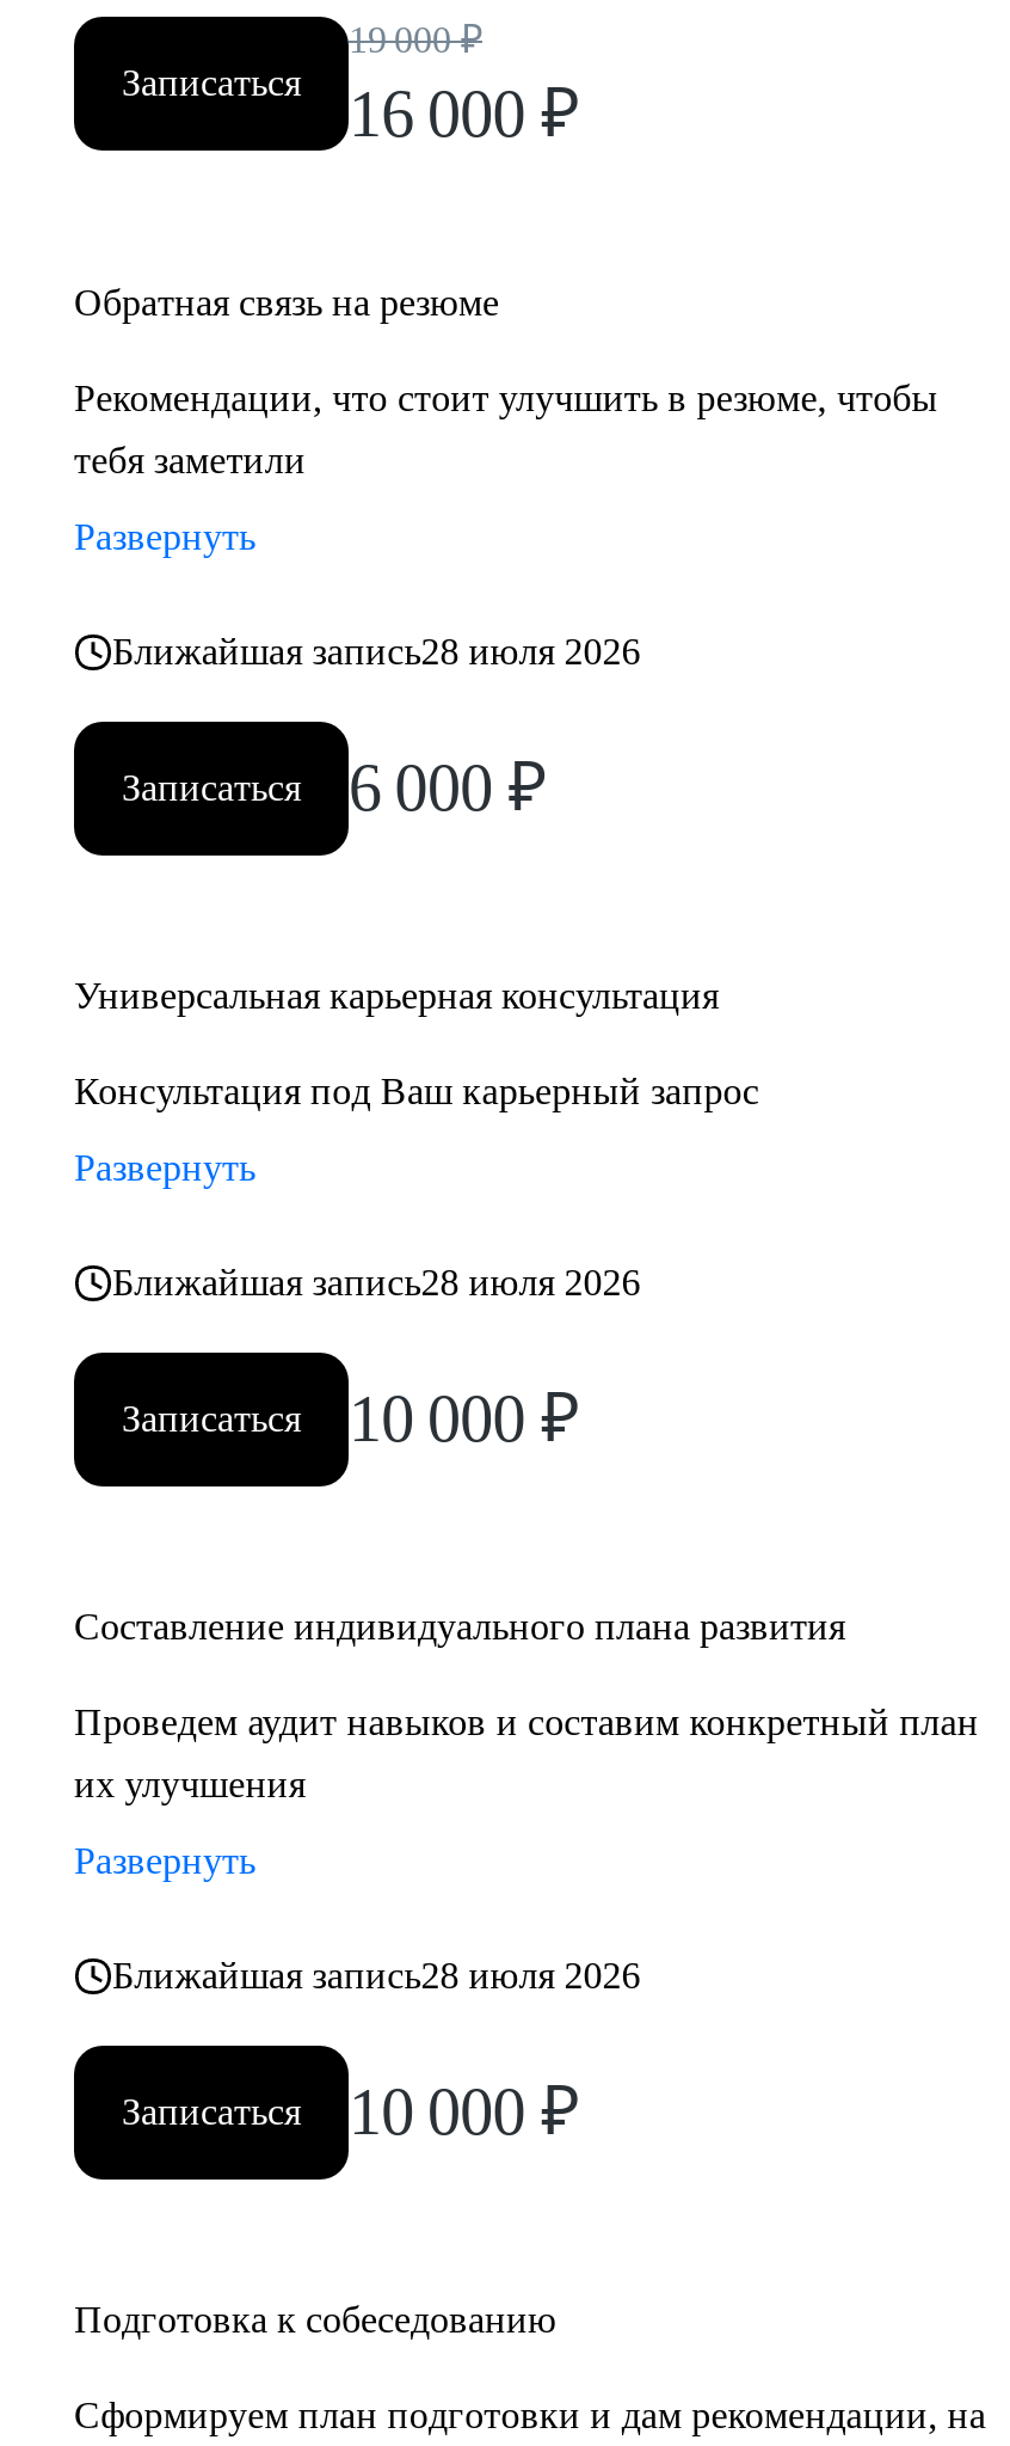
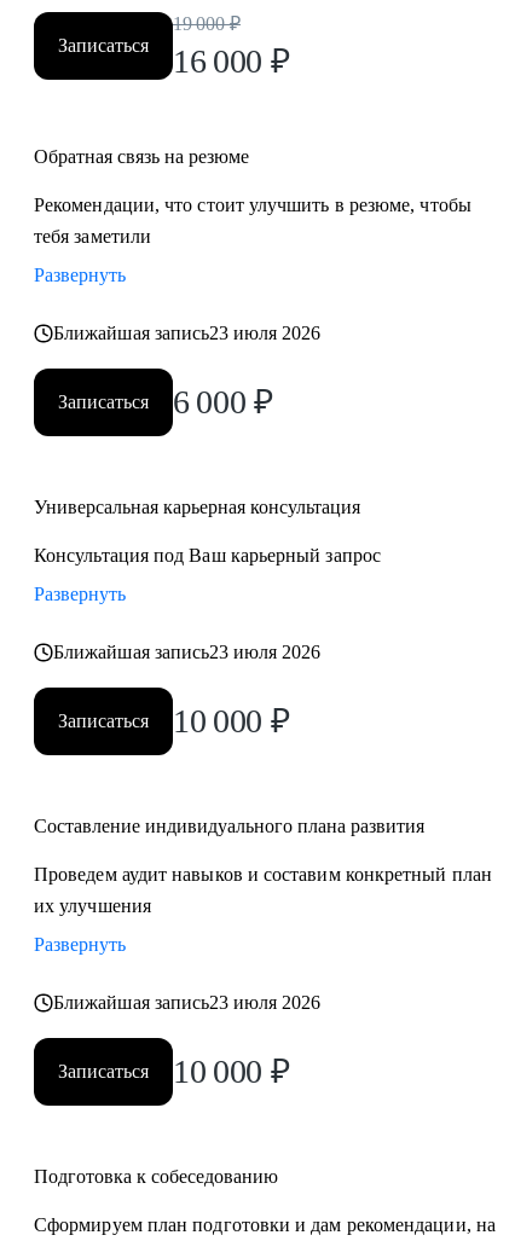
- Ближайшая запись28 июля 2026
+ Ближайшая запись23 июля 2026

- Ближайшая запись28 июля 2026
+ Ближайшая запись23 июля 2026

- Ближайшая запись28 июля 2026
+ Ближайшая запись23 июля 2026
